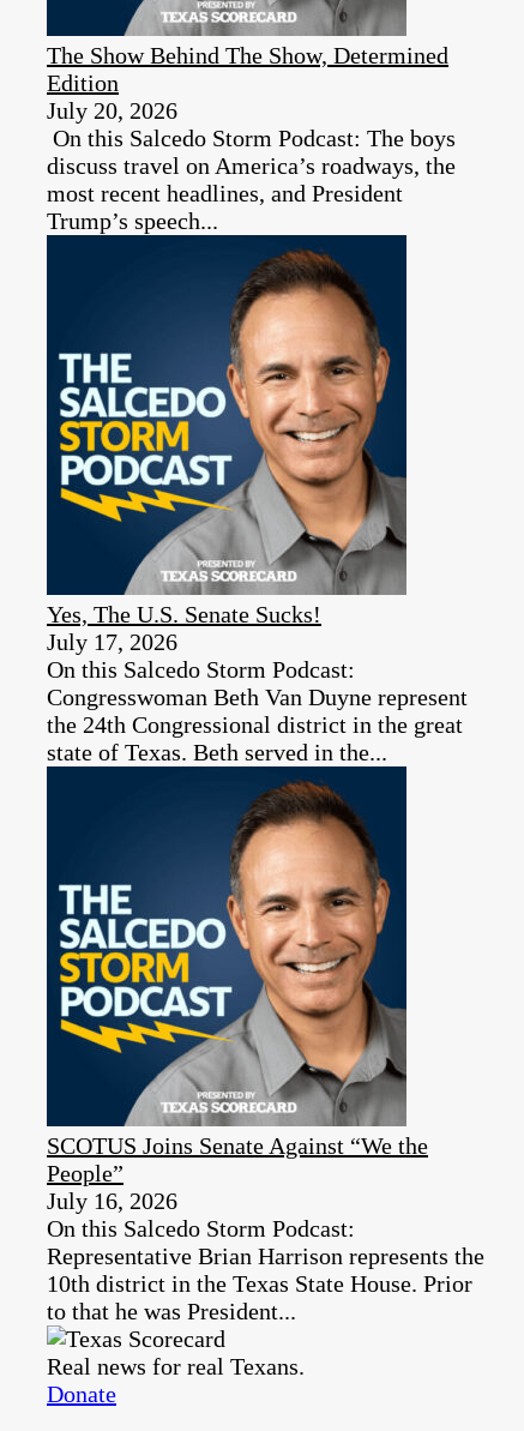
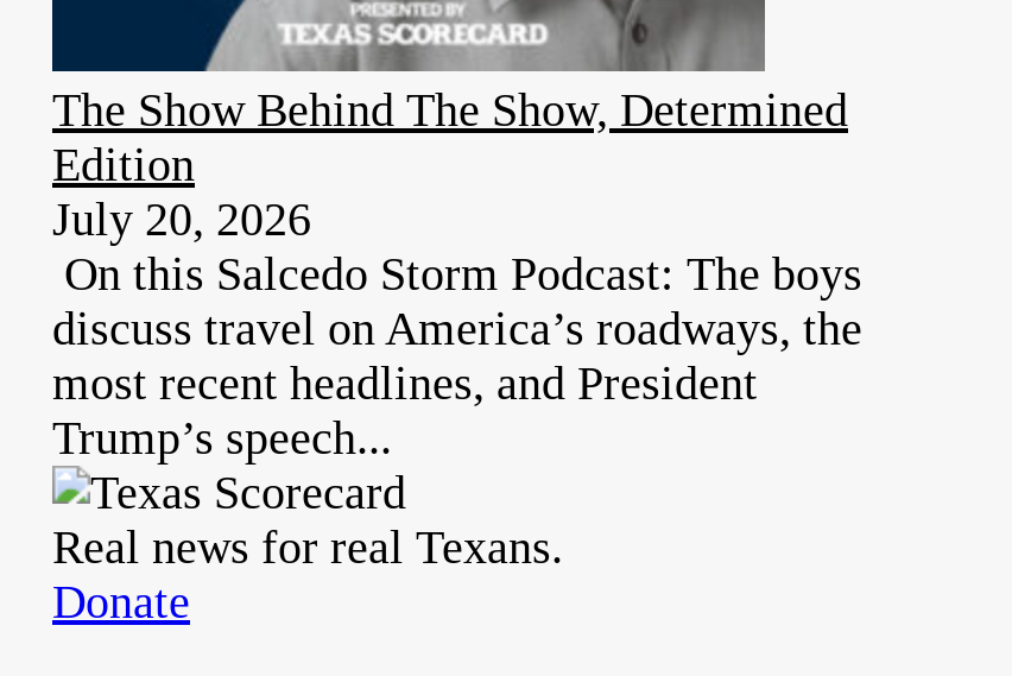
- [image]
- Yes, The U.S. Senate Sucks!
- July 17, 2026
- On this Salcedo Storm Podcast:
- Congresswoman Beth Van Duyne represent
- the 24th Congressional district in the great
- state of Texas. Beth served in the...

- [image]
- SCOTUS Joins Senate Against “We the
- People”
- July 16, 2026
- On this Salcedo Storm Podcast:
- Representative Brian Harrison represents the
- 10th district in the Texas State House. Prior
- to that he was President...
